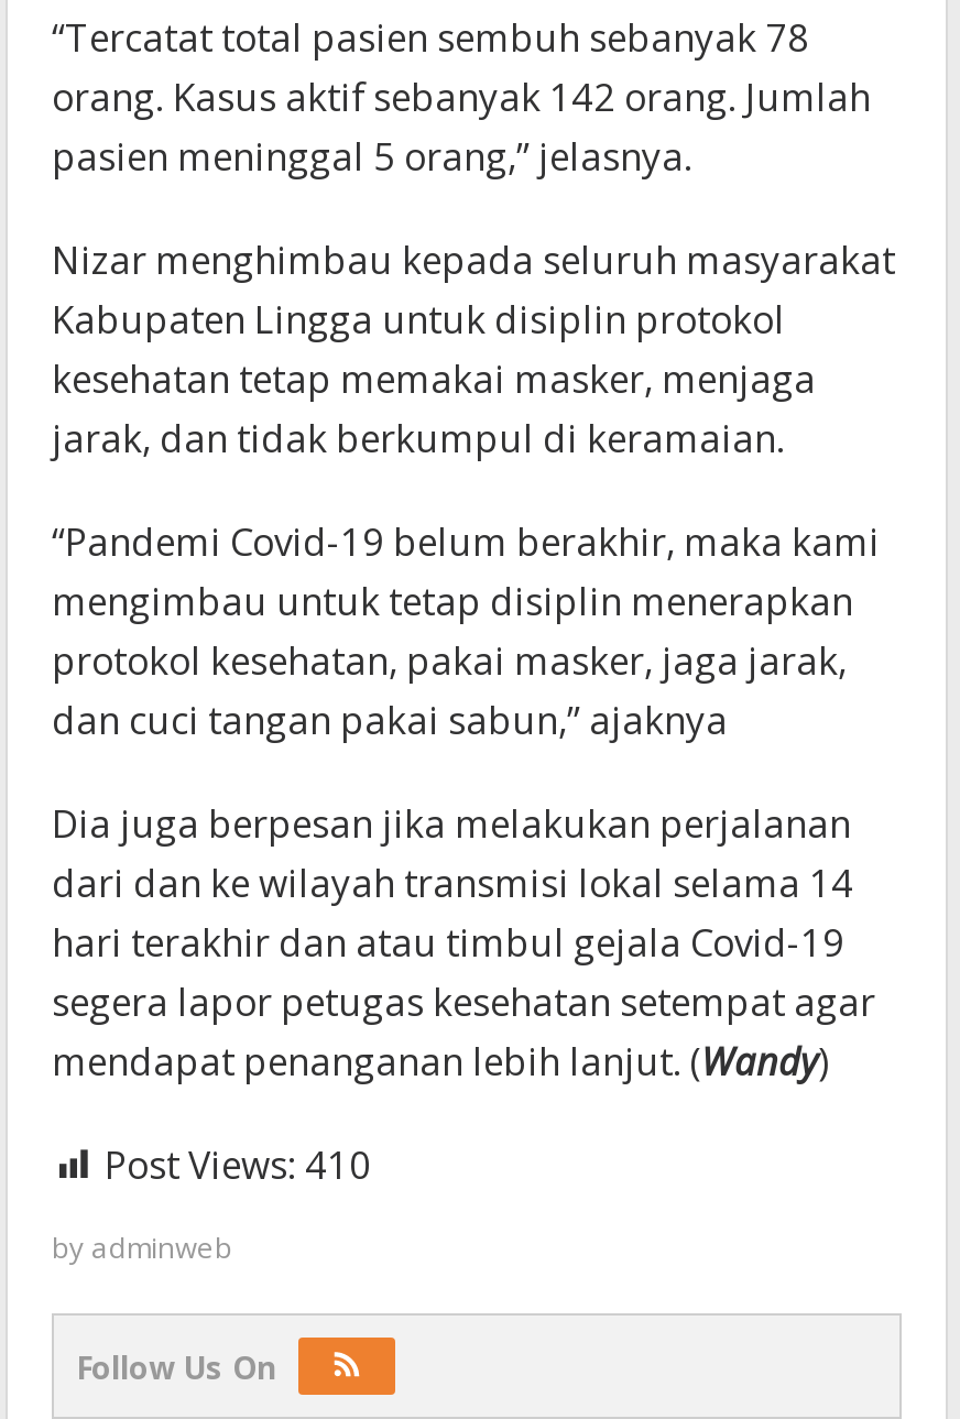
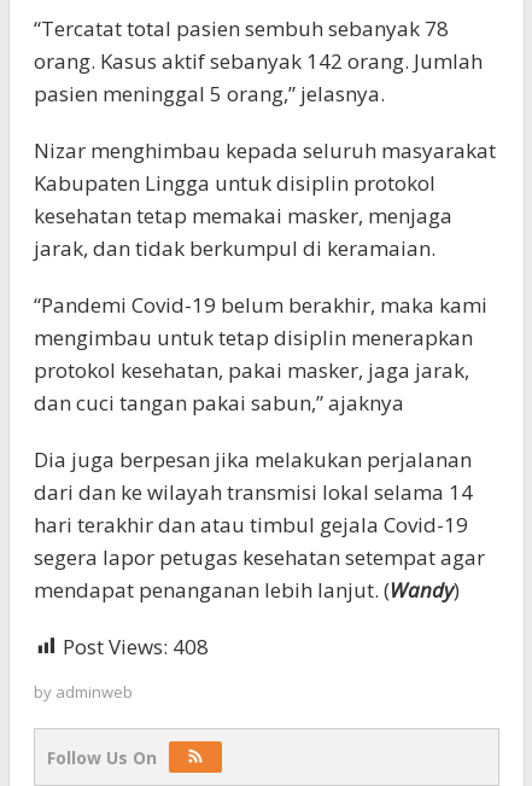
- Post Views: 410
+ Post Views: 408
